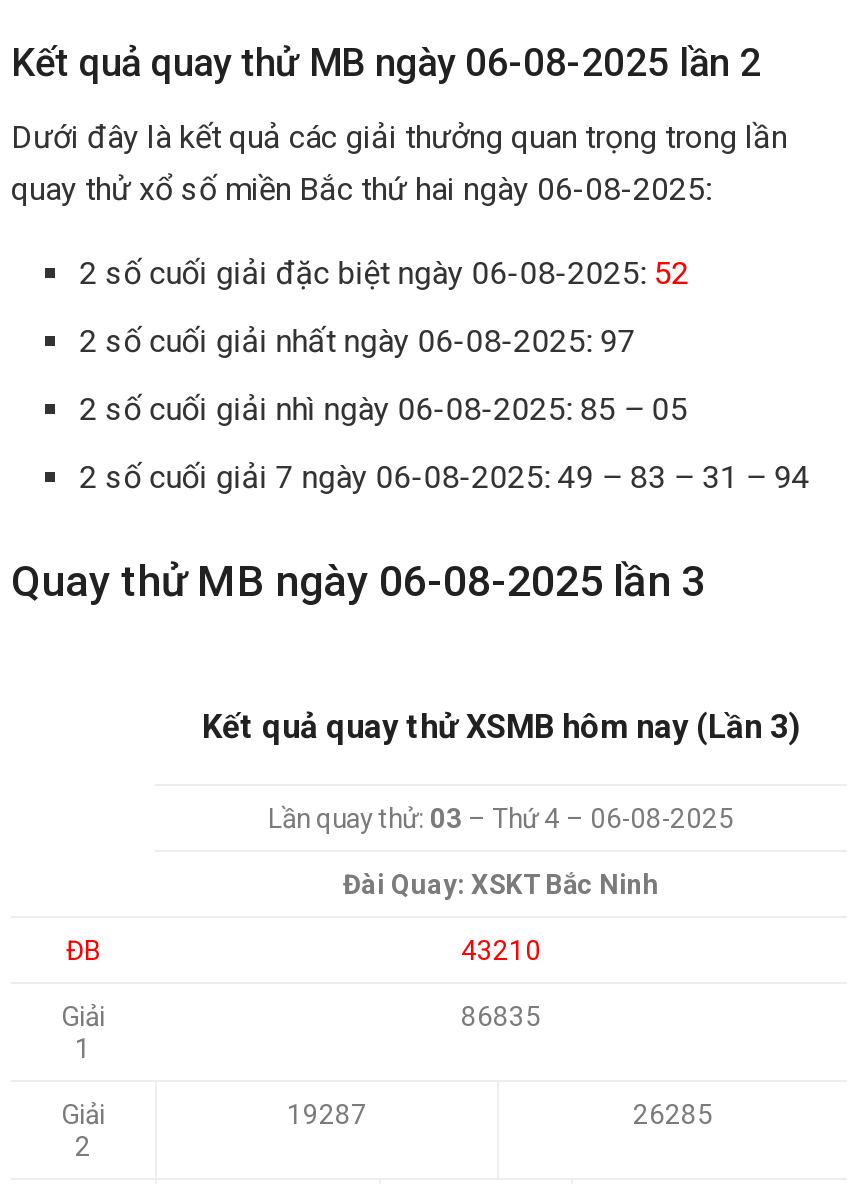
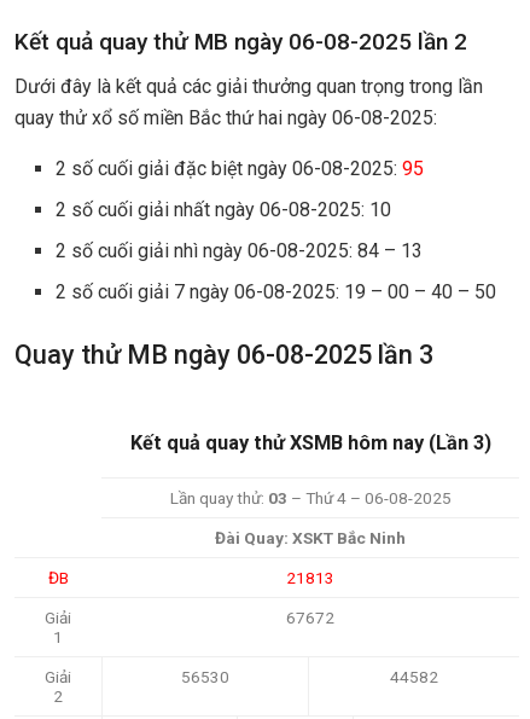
- 2 số cuối giải đặc biệt ngày 06-08-2025: 52
+ 2 số cuối giải đặc biệt ngày 06-08-2025: 95

- 2 số cuối giải nhất ngày 06-08-2025: 97
+ 2 số cuối giải nhất ngày 06-08-2025: 10

- 2 số cuối giải nhì ngày 06-08-2025: 85 – 05
+ 2 số cuối giải nhì ngày 06-08-2025: 84 – 13

- 2 số cuối giải 7 ngày 06-08-2025: 49 – 83 – 31 – 94
+ 2 số cuối giải 7 ngày 06-08-2025: 19 – 00 – 40 – 50

- 43210
+ 21813

- 86835
+ 67672

- 19287
+ 56530

- 26285
+ 44582
